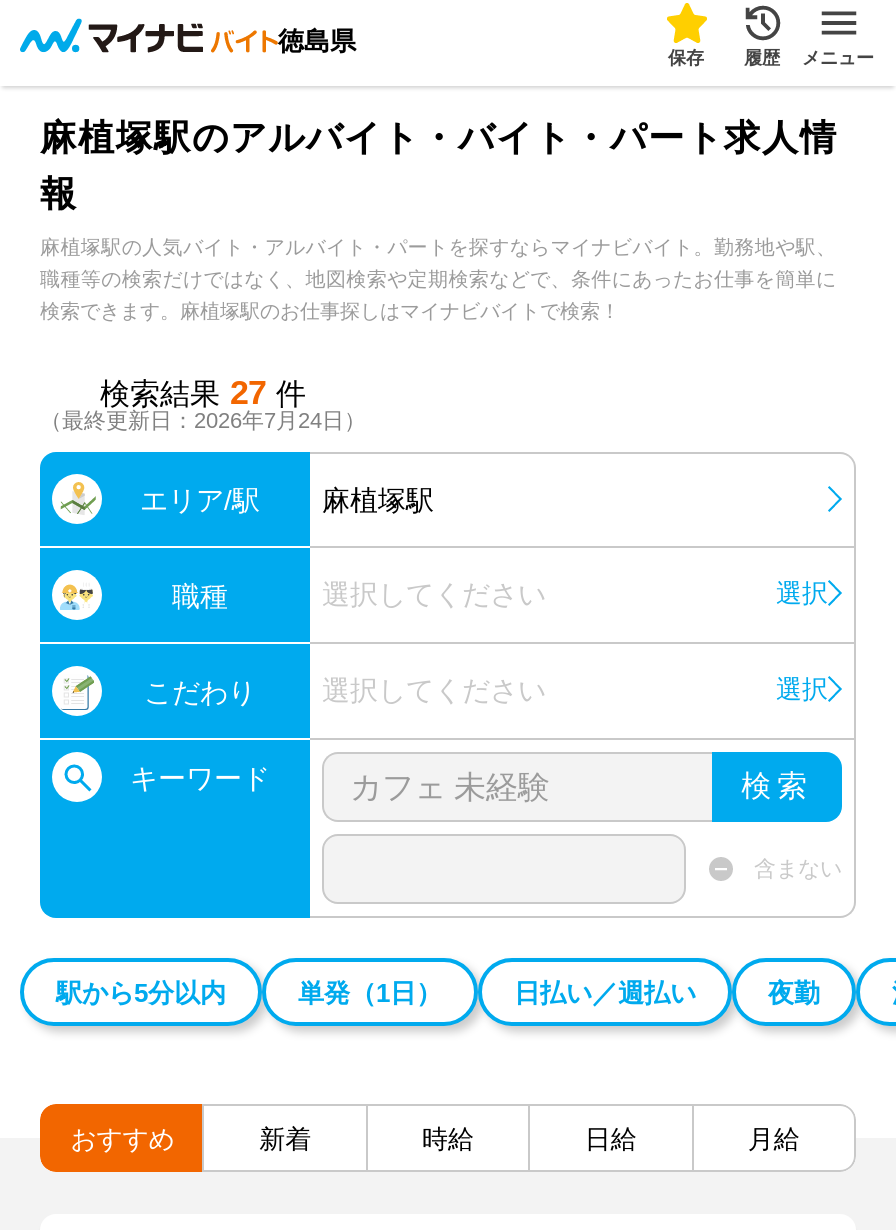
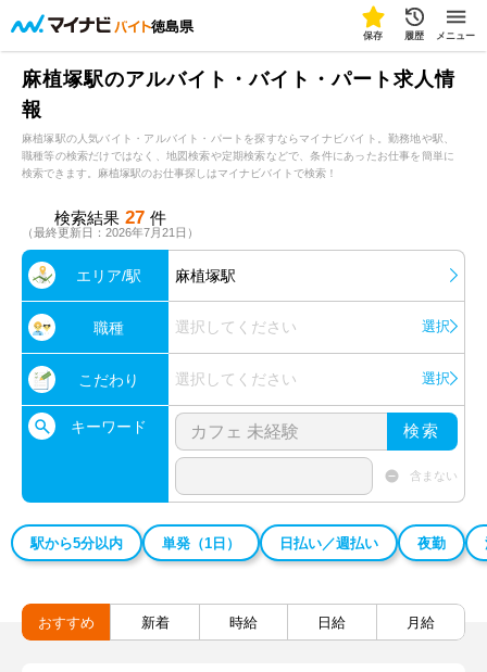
- （最終更新日：2026年7月24日）
+ （最終更新日：2026年7月21日）
